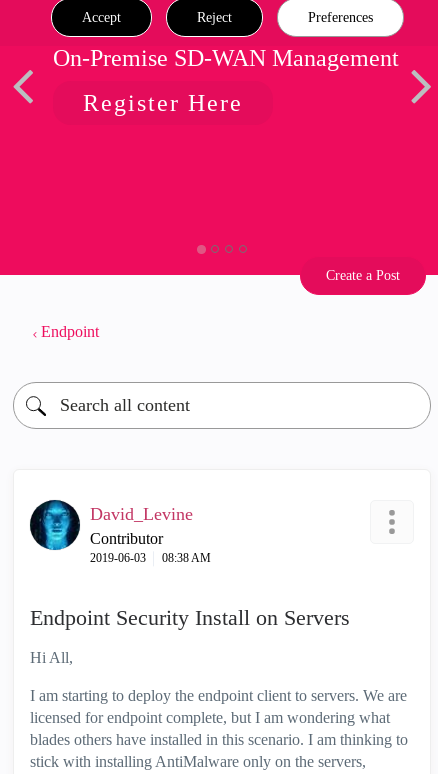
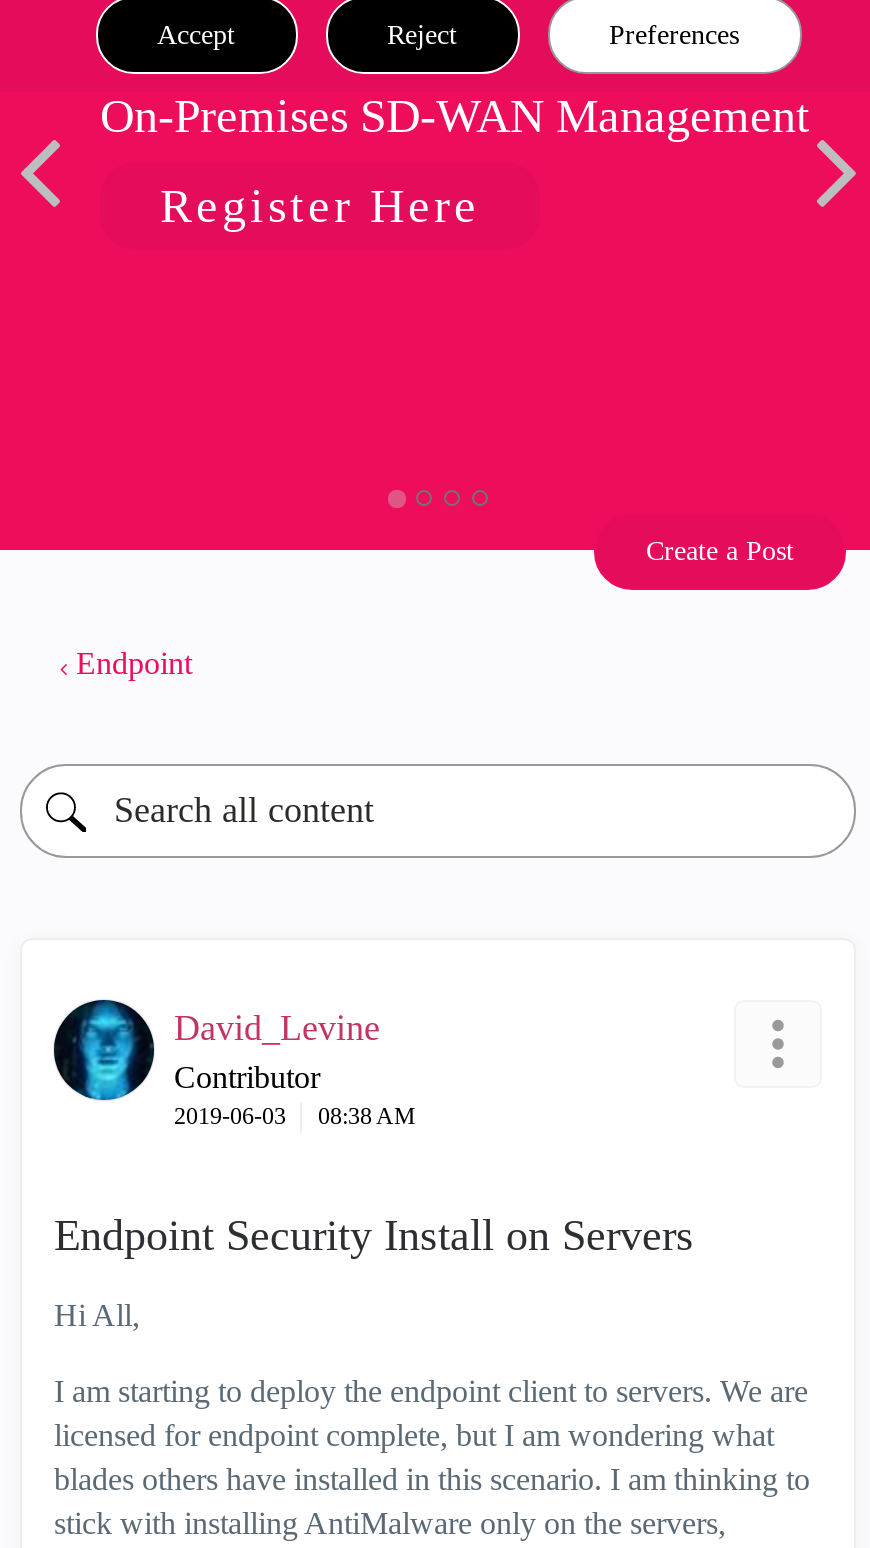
- On-Premise SD-WAN Management
+ On-Premises SD-WAN Management
